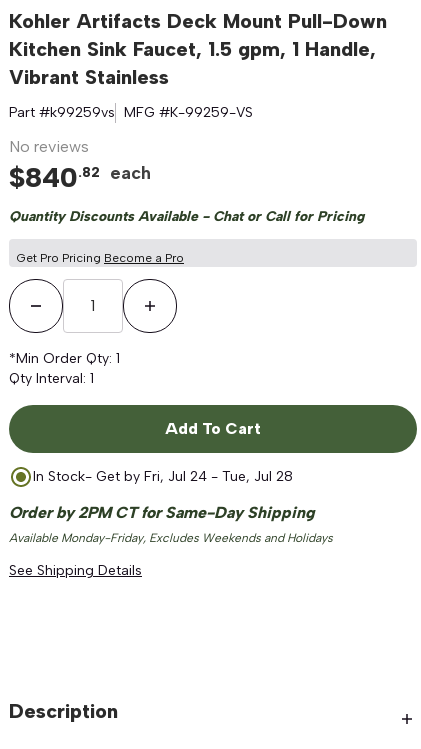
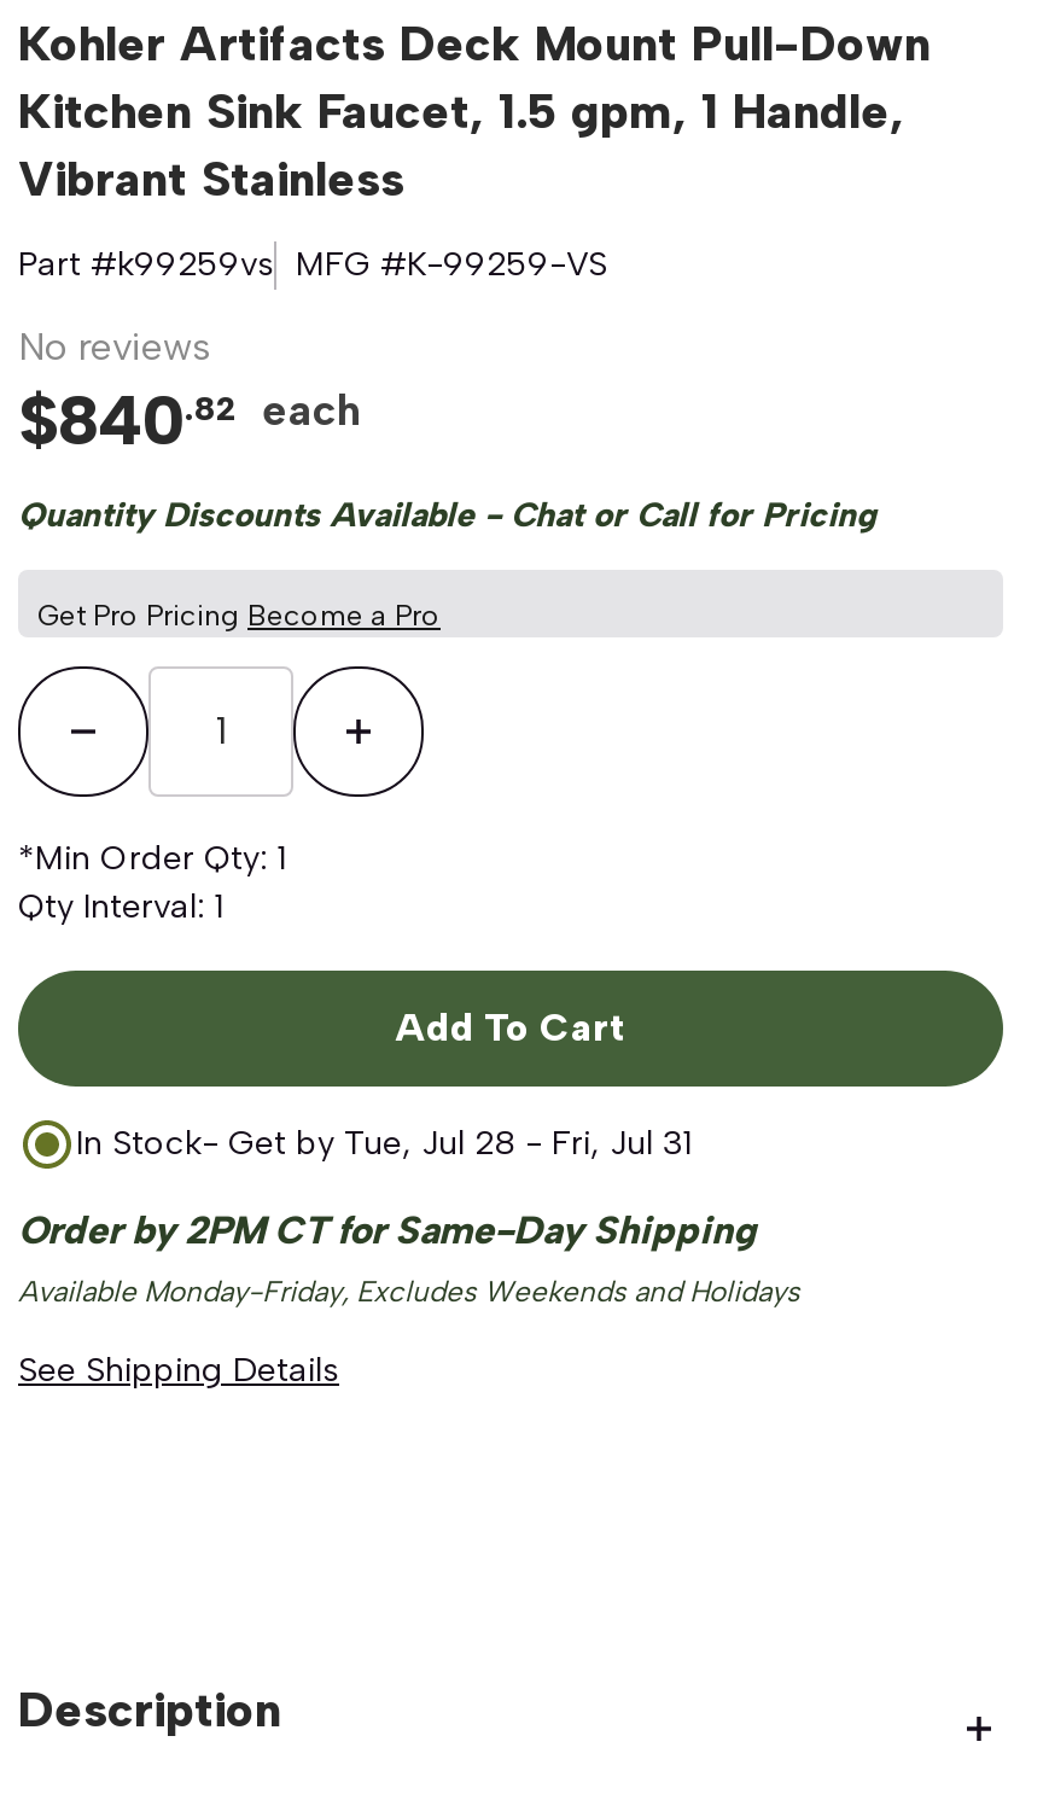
- In Stock- Get by Fri, Jul 24 - Tue, Jul 28
+ In Stock- Get by Tue, Jul 28 - Fri, Jul 31
